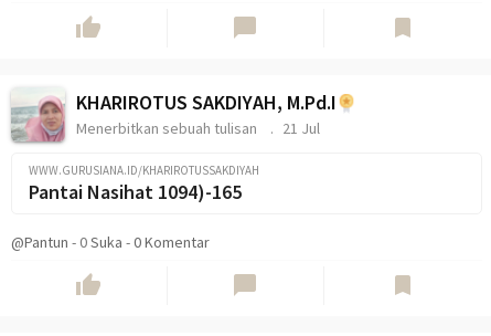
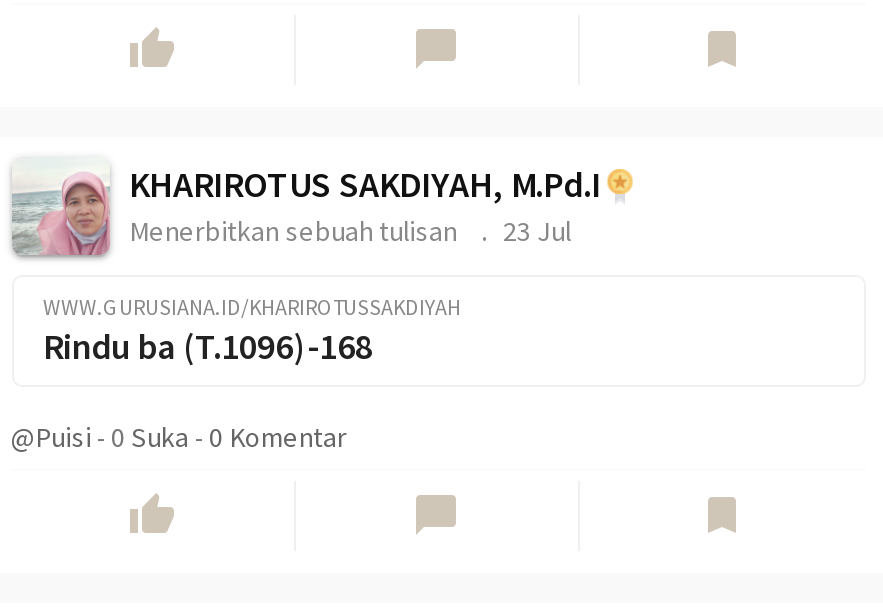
- Menerbitkan sebuah tulisan 21 Jul
+ Menerbitkan sebuah tulisan 23 Jul

- Pantai Nasihat 1094)-165
+ Rindu ba (T.1096)-168

- @Pantun - 0 Suka - 0 Komentar
+ @Puisi - 0 Suka - 0 Komentar
